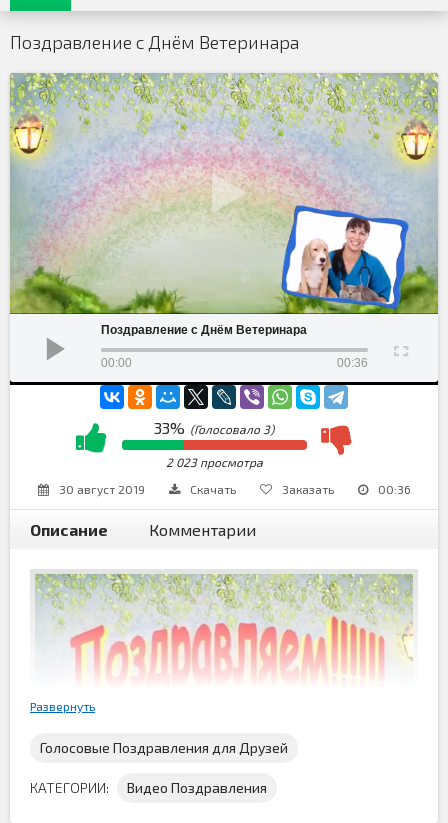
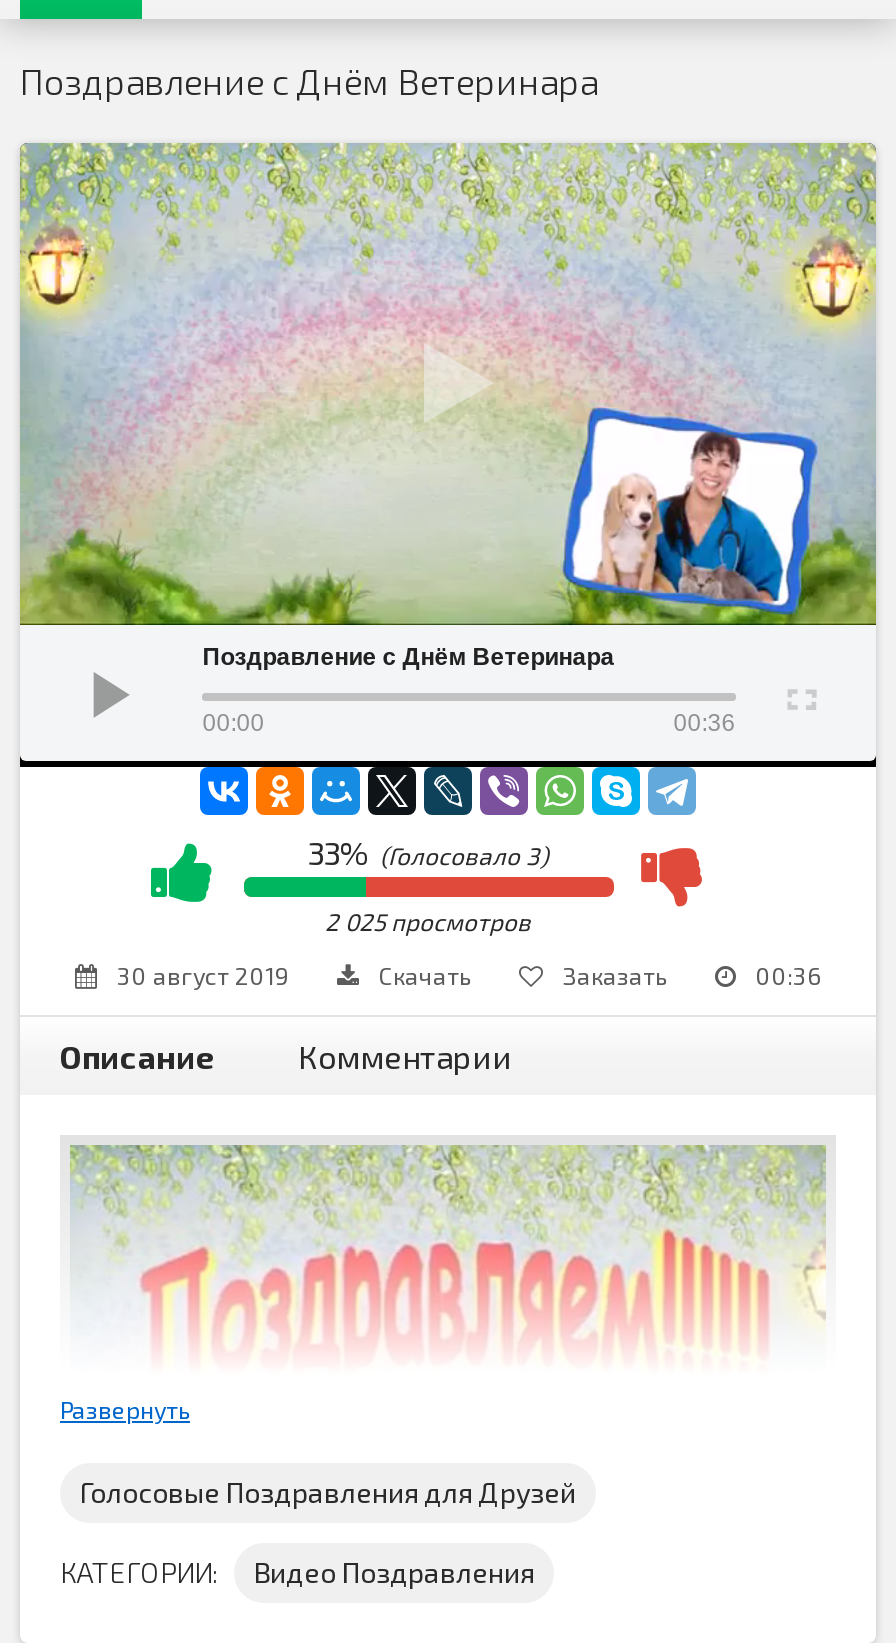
- 2 023 просмотра
+ 2 025 просмотров
